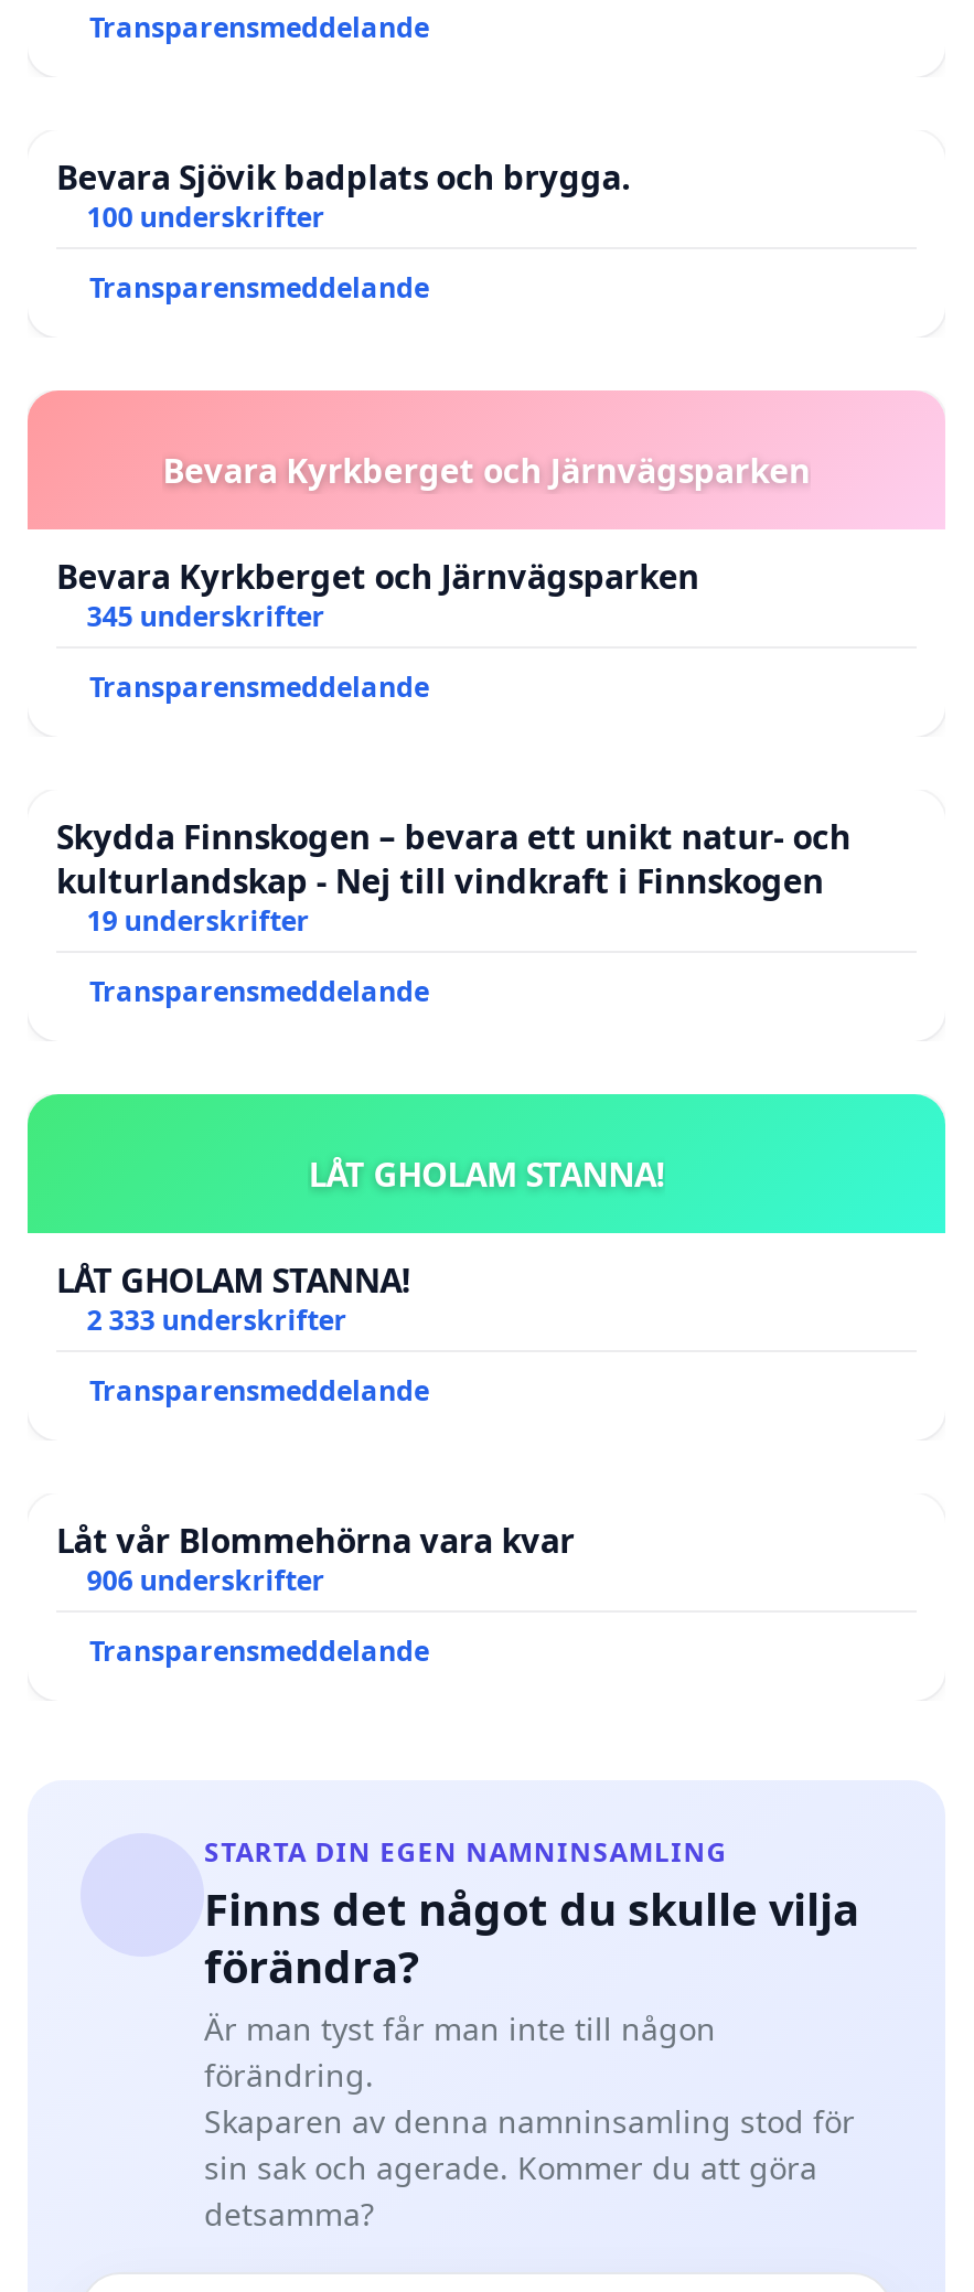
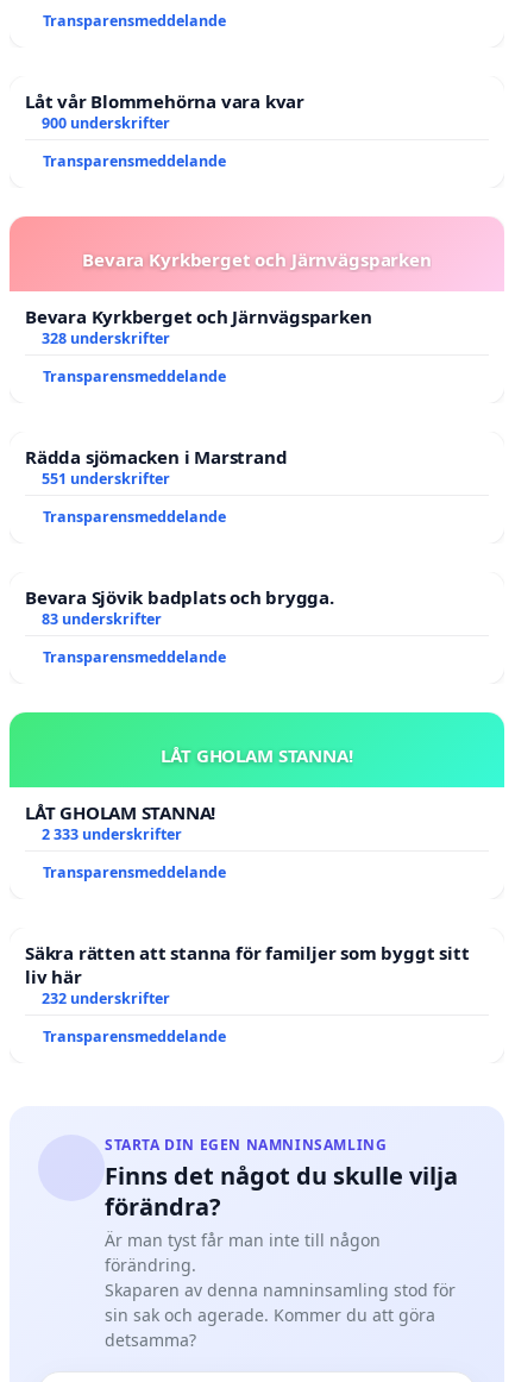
moved down: Bevara Sjövik badplats och brygga.

- 100 underskrifter
+ 900 underskrifter

- 345 underskrifter
+ 328 underskrifter

- Skydda Finnskogen – bevara ett unikt natur- och
- kulturlandskap - Nej till vindkraft i Finnskogen
- 19 underskrifter
+ Rädda sjömacken i Marstrand
+ 551 underskrifter
+ Transparensmeddelande
+ 83 underskrifter

moved up: Låt vår Blommehörna vara kvar

- 906 underskrifter
+ Säkra rätten att stanna för familjer som byggt sitt
+ liv här
+ 232 underskrifter
